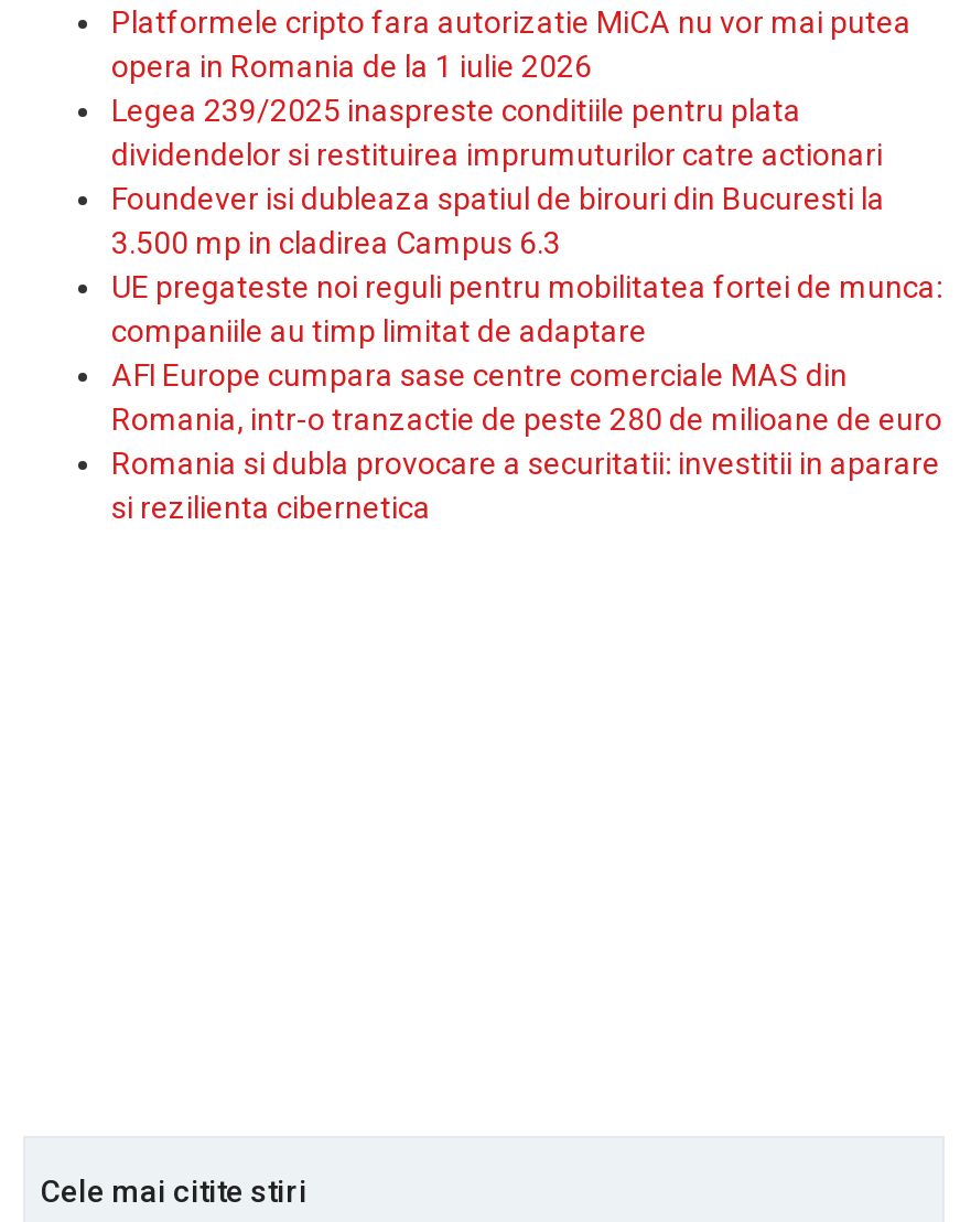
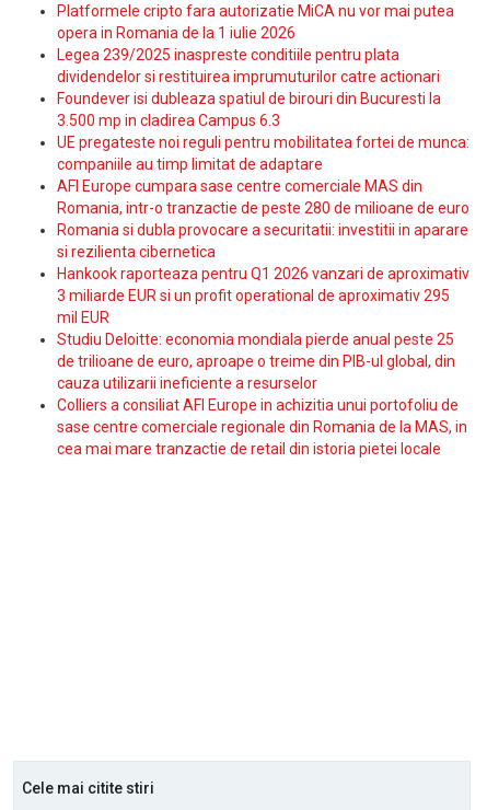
+ Hankook raporteaza pentru Q1 2026 vanzari de aproximativ
+ 3 miliarde EUR si un profit operational de aproximativ 295
+ mil EUR
+ Studiu Deloitte: economia mondiala pierde anual peste 25
+ de trilioane de euro, aproape o treime din PIB-ul global, din
+ cauza utilizarii ineficiente a resurselor
+ Colliers a consiliat AFI Europe in achizitia unui portofoliu de
+ sase centre comerciale regionale din Romania de la MAS, in
+ cea mai mare tranzactie de retail din istoria pietei locale
